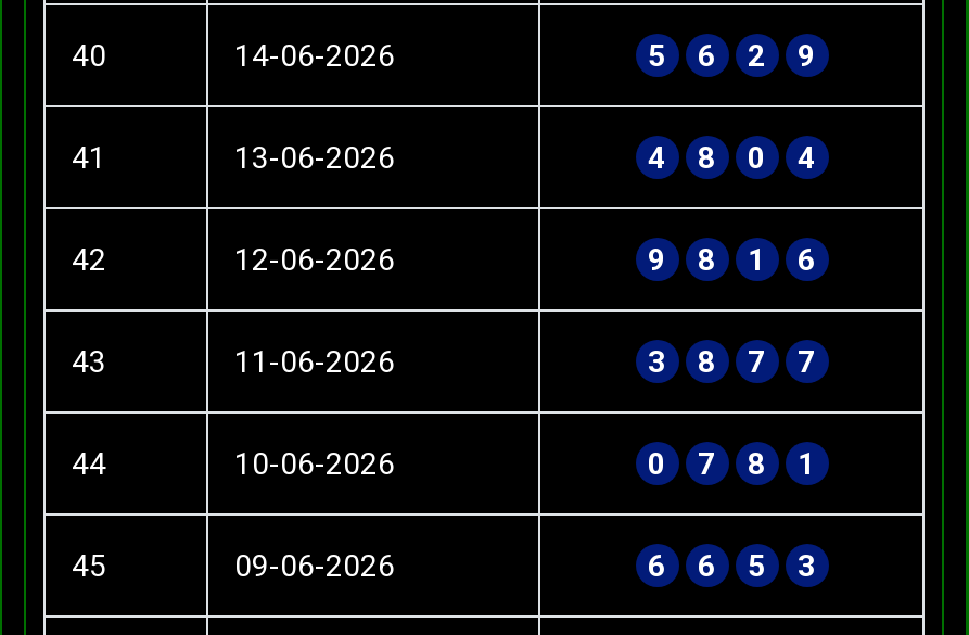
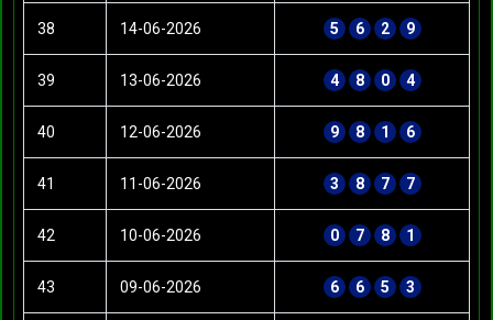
- 40
+ 38

- 41
+ 39

- 42
+ 40

- 43
+ 41

- 44
+ 42

- 45
+ 43
